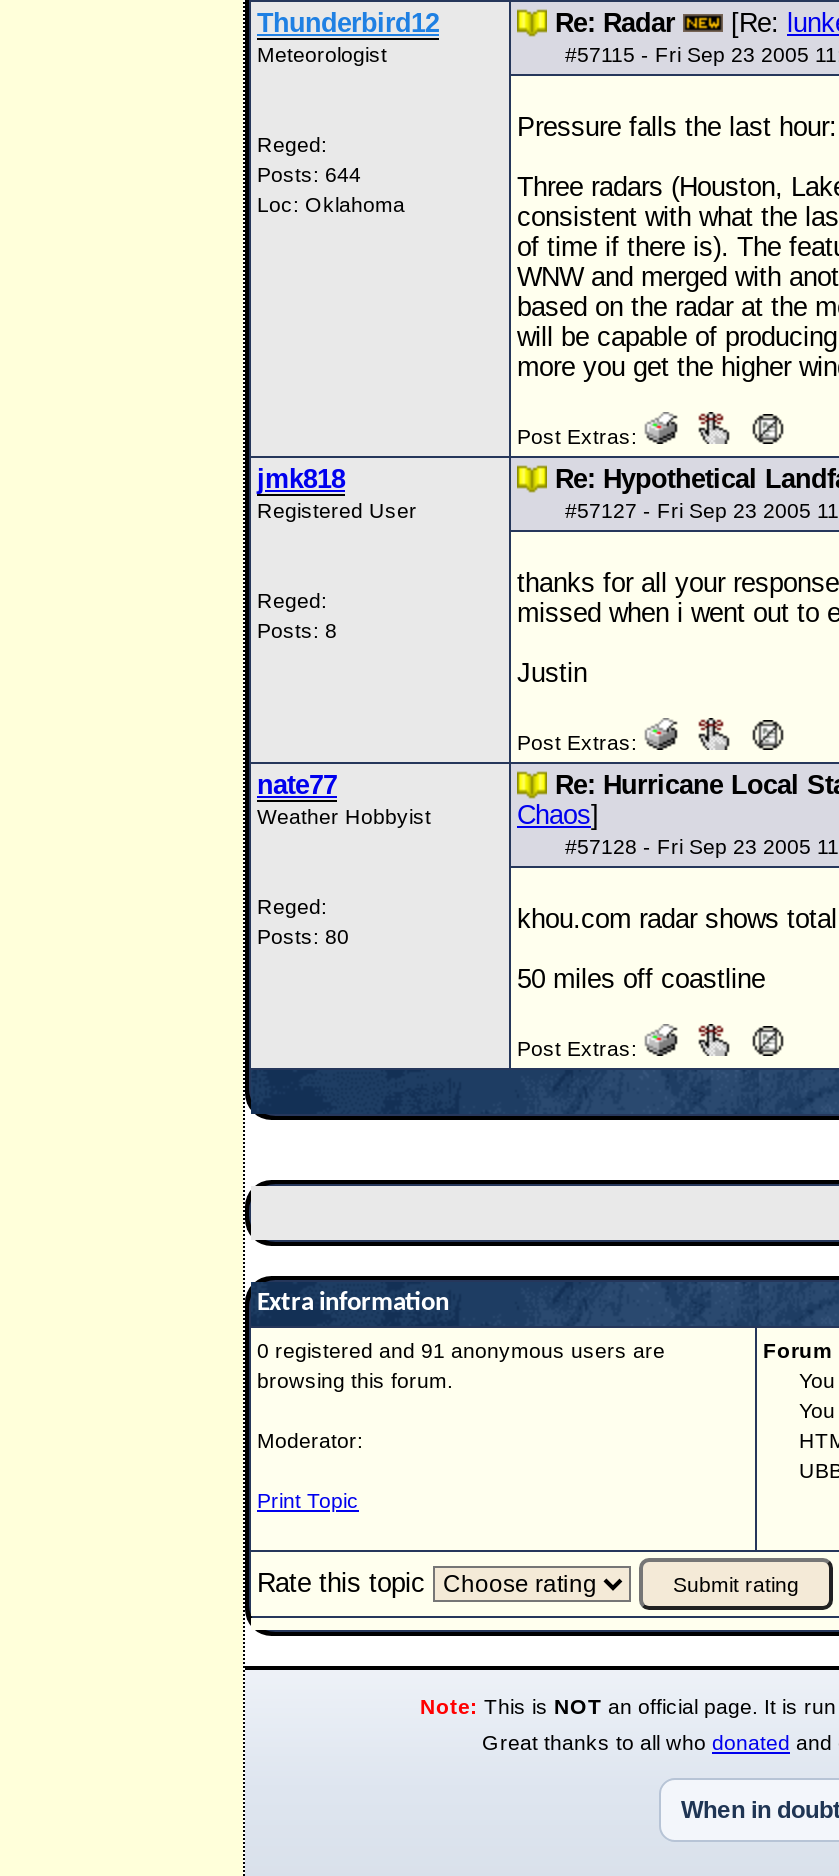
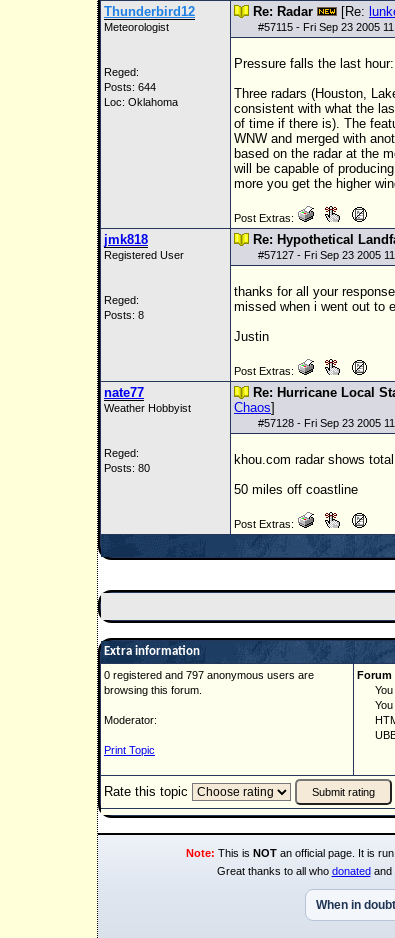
- 0 registered and 91 anonymous users are
+ 0 registered and 797 anonymous users are
